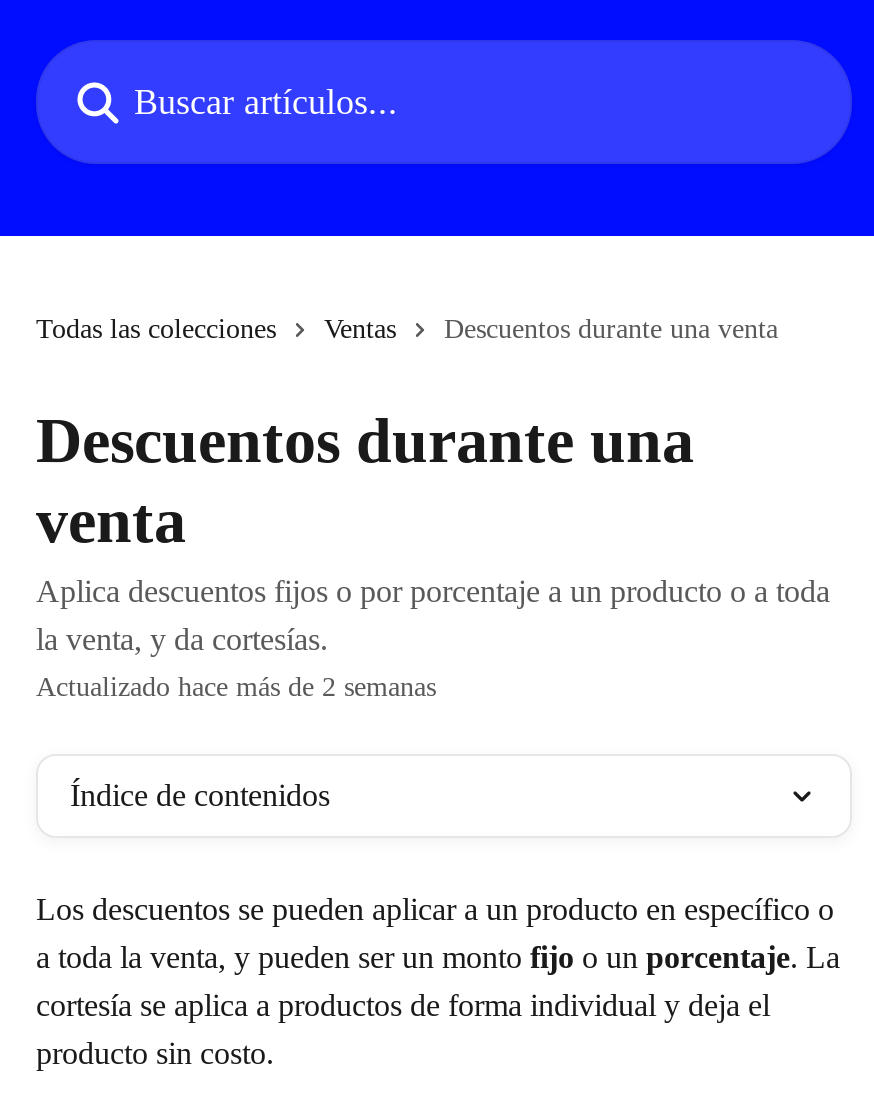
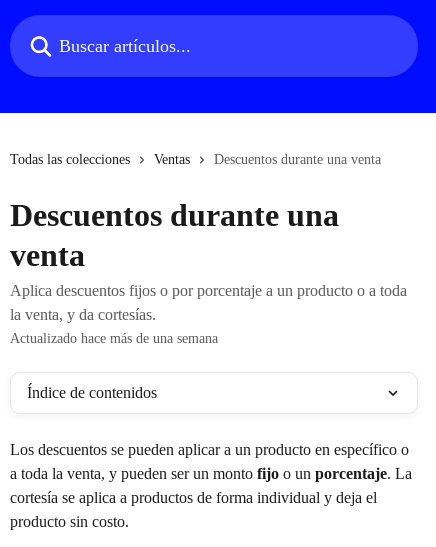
- Actualizado hace más de 2 semanas
+ Actualizado hace más de una semana
